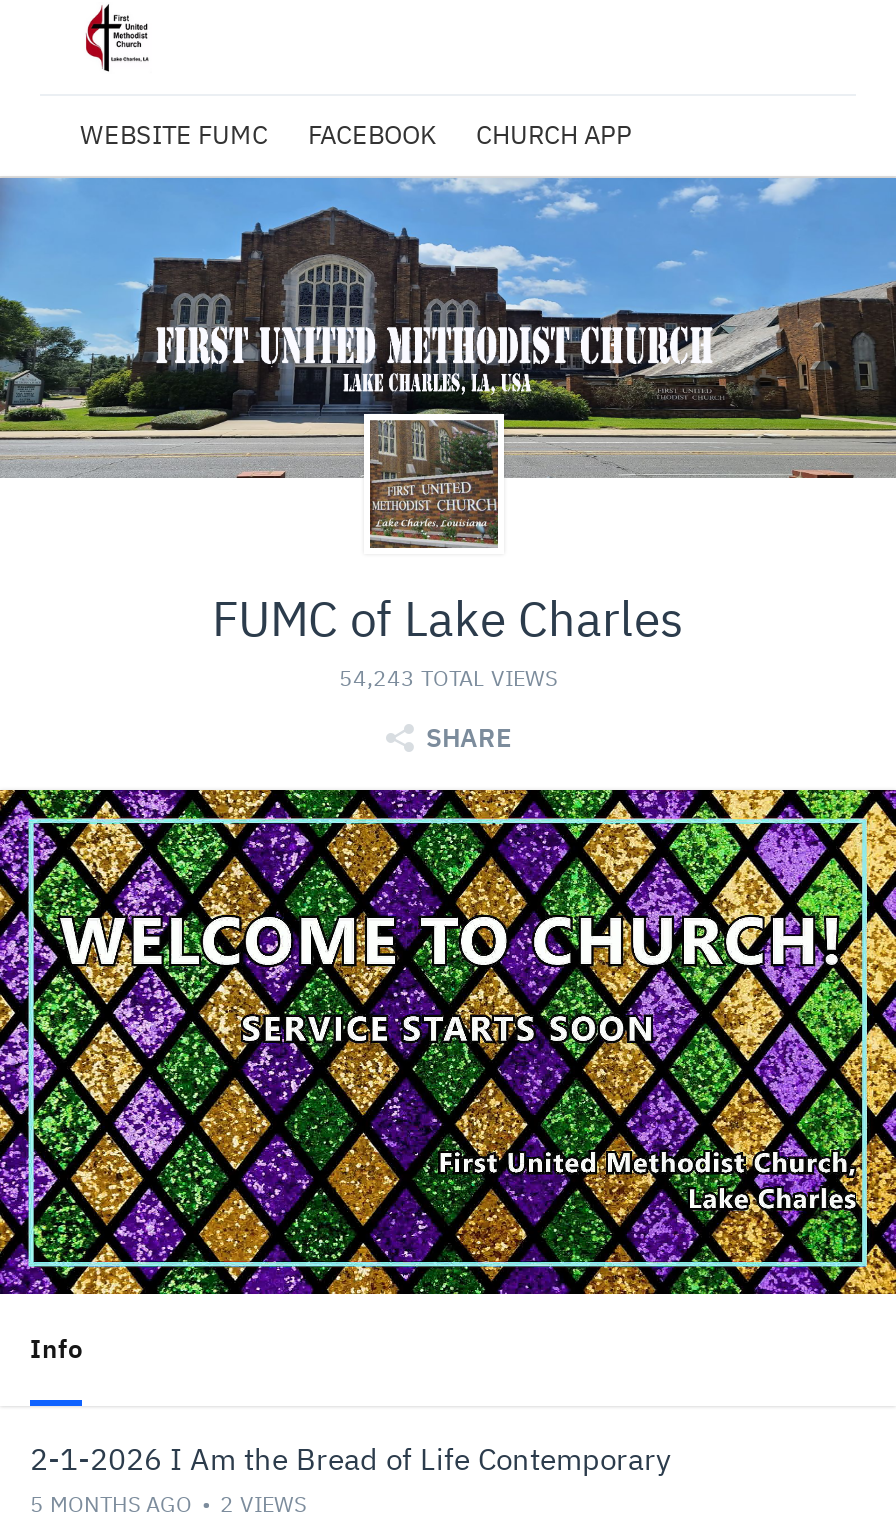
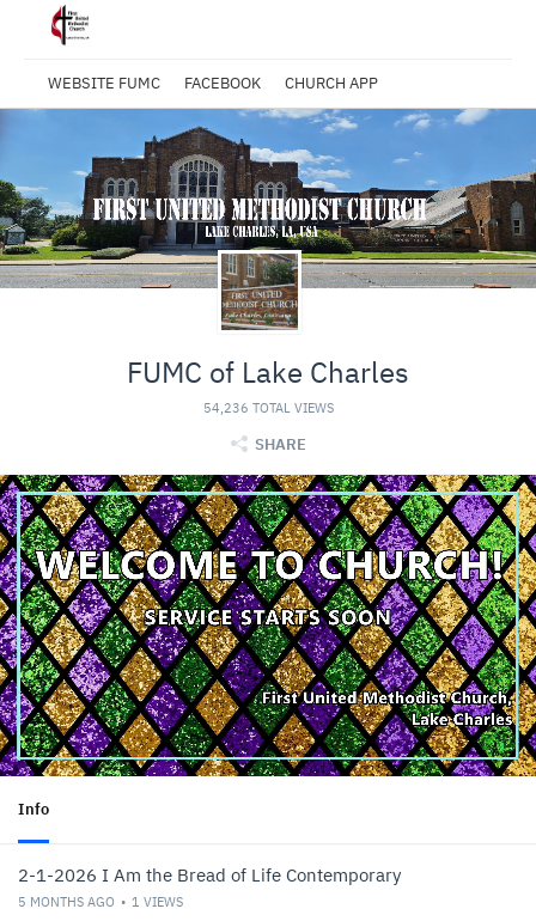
- 54,243 TOTAL VIEWS
+ 54,236 TOTAL VIEWS

- 5 MONTHS AGO 2 VIEWS
+ 5 MONTHS AGO 1 VIEWS
